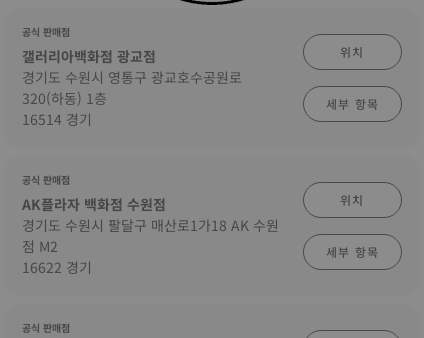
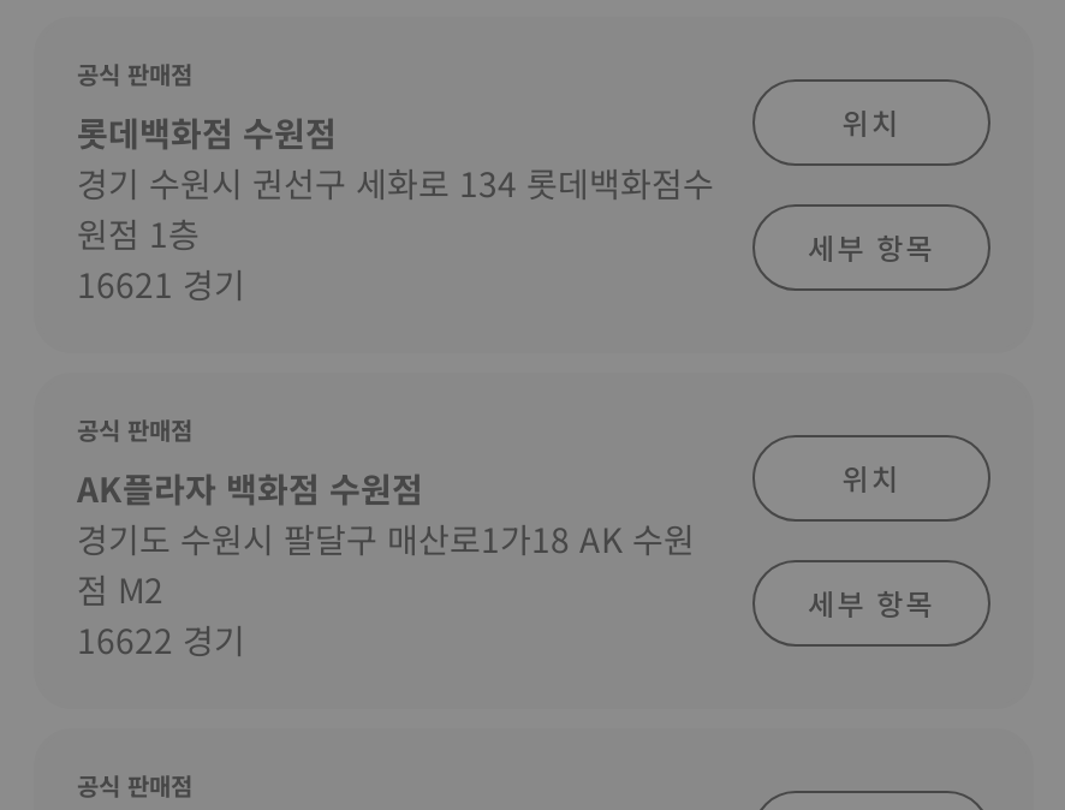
- 갤러리아백화점 광교점
- 경기도 수원시 영통구 광교호수공원로
- 320(하동) 1층
- 16514 경기
+ 롯데백화점 수원점
+ 경기 수원시 권선구 세화로 134 롯데백화점수
+ 원점 1층
+ 16621 경기
